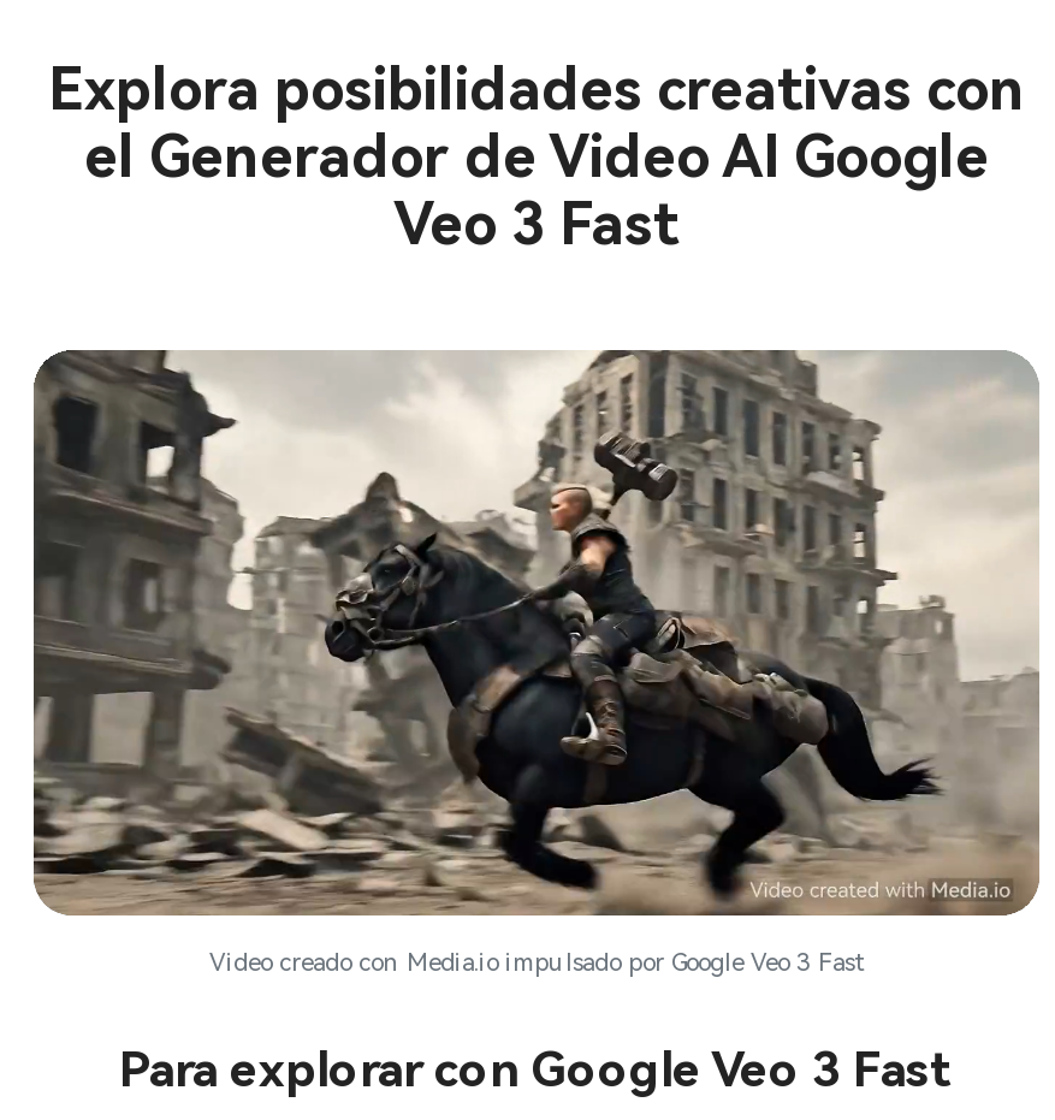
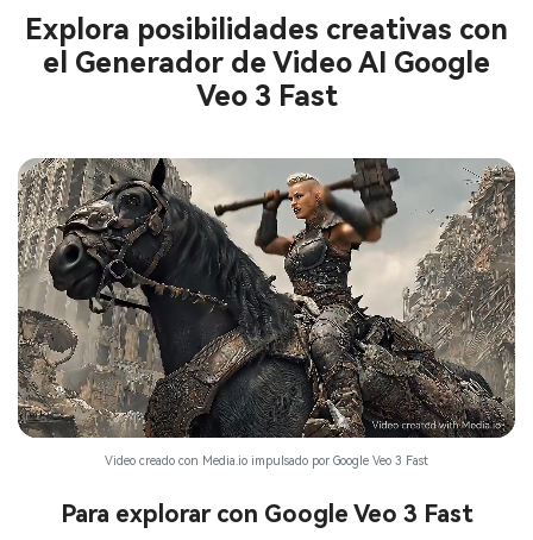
- [image]
+ [image]
